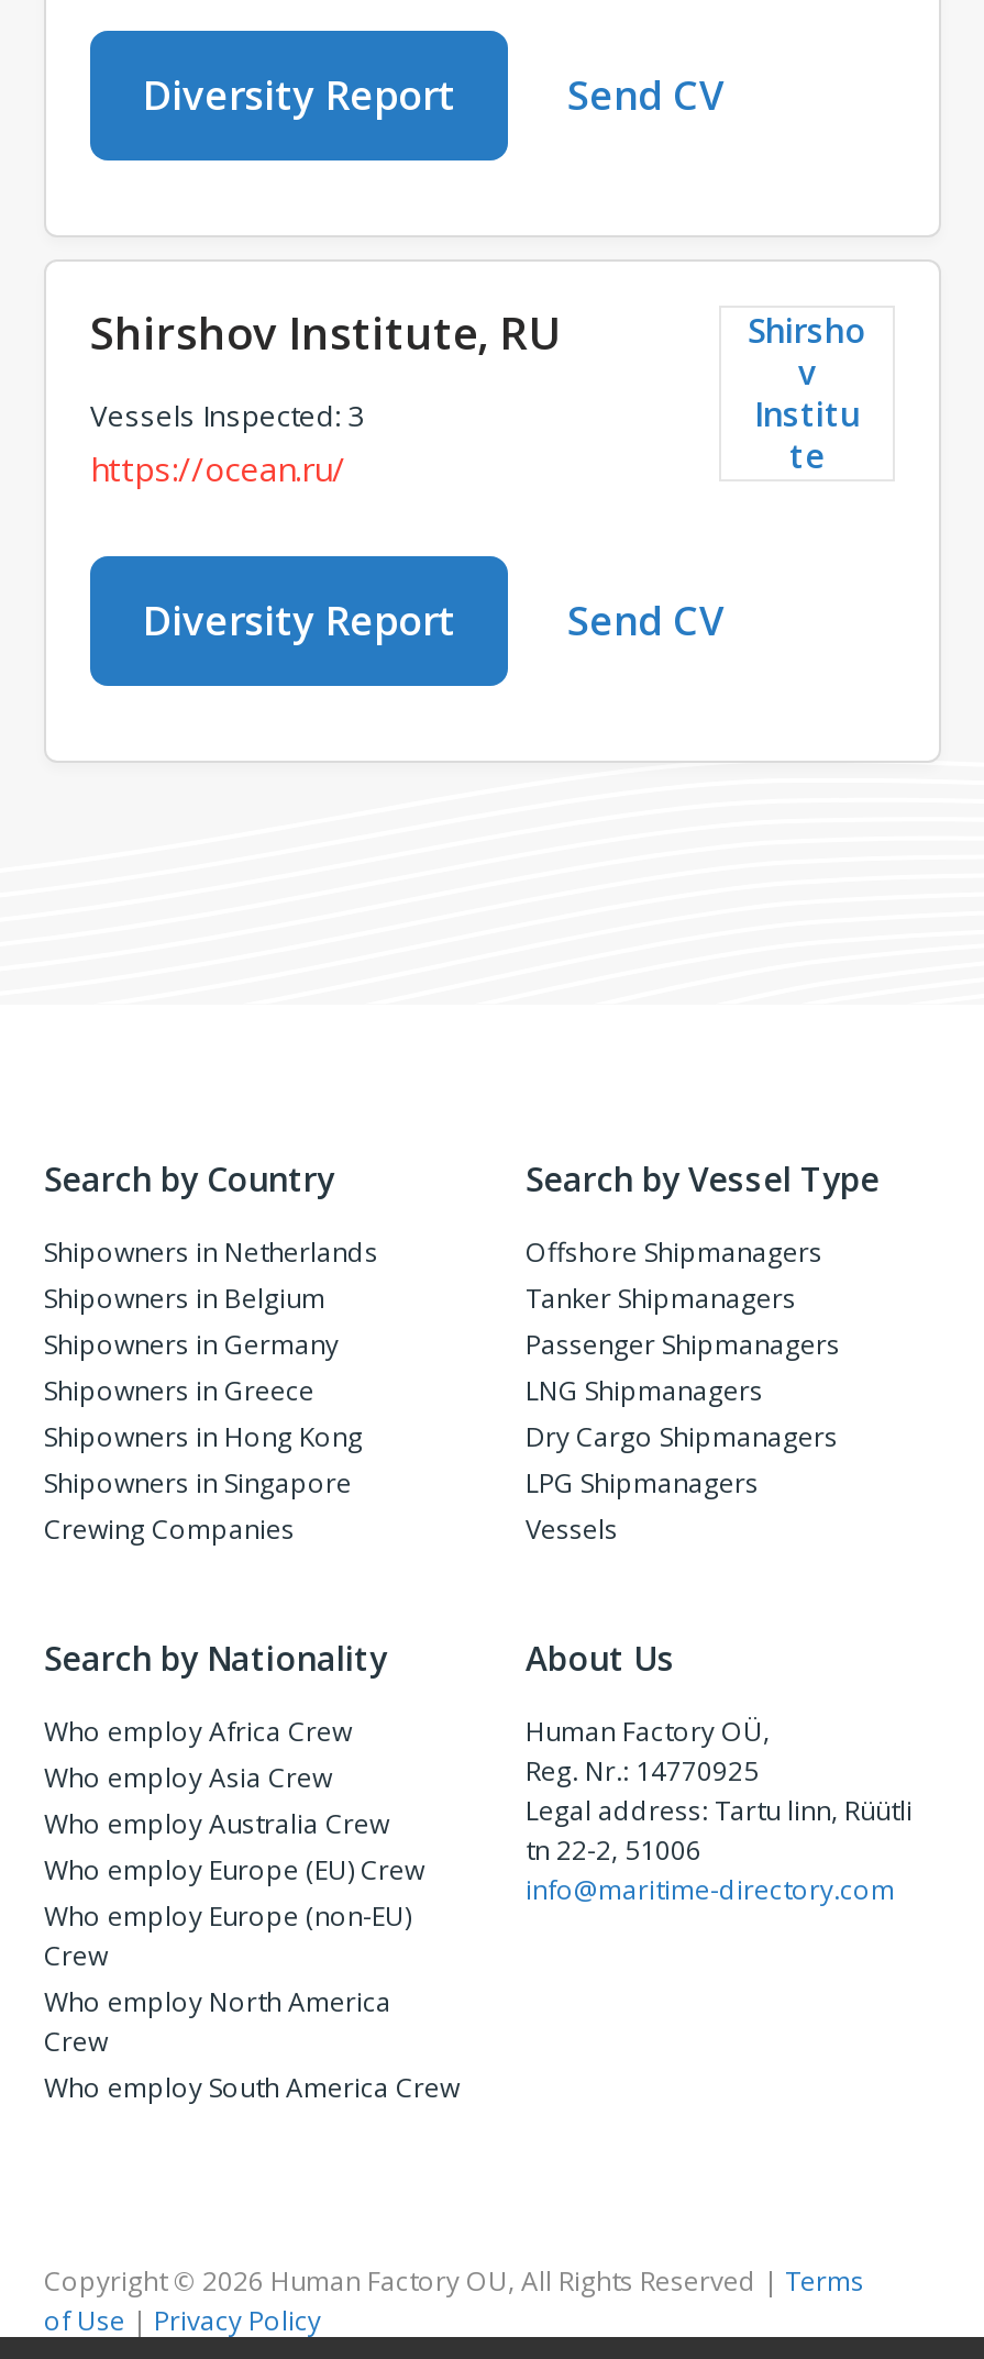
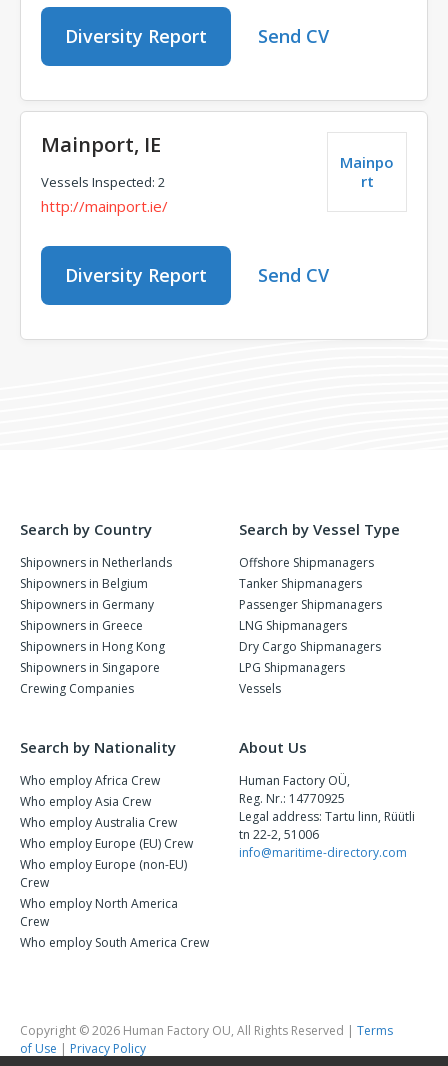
- Shirshov Institute, RU
+ Mainport, IE

- Shirsho
- v
- Institu
- te
+ Mainpo
+ rt

- Vessels Inspected: 3
- https://ocean.ru/
+ Vessels Inspected: 2
+ http://mainport.ie/
